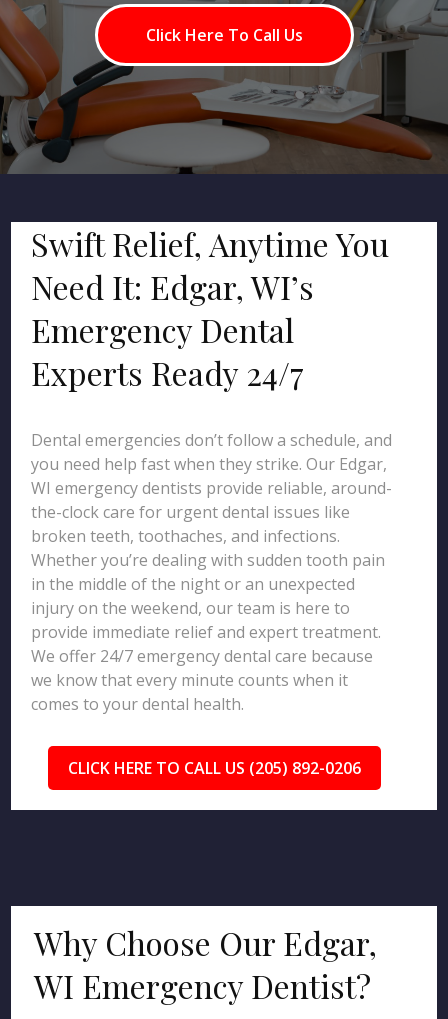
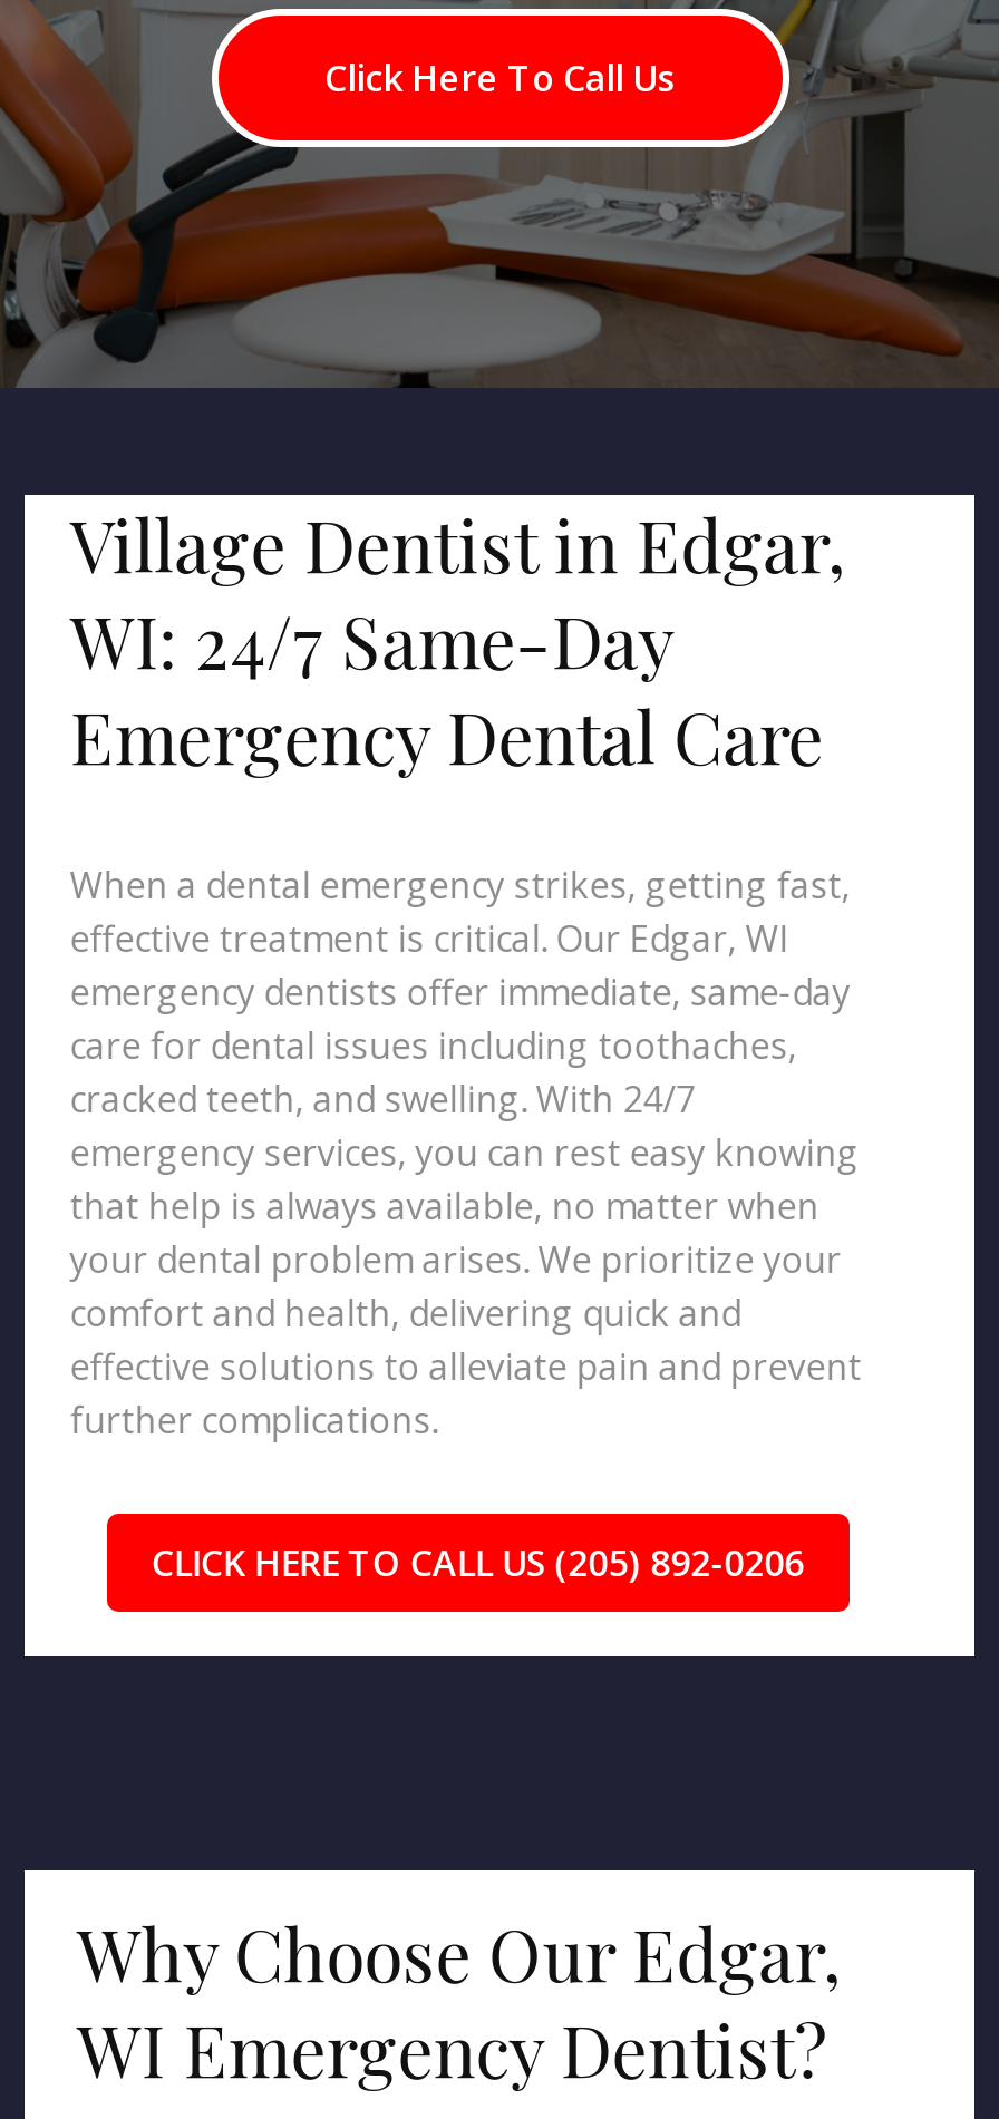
- Swift Relief, Anytime You
- Need It: Edgar, WI’s
- Emergency Dental
- Experts Ready 24/7
+ Village Dentist in Edgar,
+ WI: 24/7 Same-Day
+ Emergency Dental Care

- Dental emergencies don’t follow a schedule, and
- you need help fast when they strike. Our Edgar,
- WI emergency dentists provide reliable, around-
- the-clock care for urgent dental issues like
- broken teeth, toothaches, and infections.
- Whether you’re dealing with sudden tooth pain
- in the middle of the night or an unexpected
- injury on the weekend, our team is here to
- provide immediate relief and expert treatment.
- We offer 24/7 emergency dental care because
- we know that every minute counts when it
- comes to your dental health.
+ When a dental emergency strikes, getting fast,
+ effective treatment is critical. Our Edgar, WI
+ emergency dentists offer immediate, same-day
+ care for dental issues including toothaches,
+ cracked teeth, and swelling. With 24/7
+ emergency services, you can rest easy knowing
+ that help is always available, no matter when
+ your dental problem arises. We prioritize your
+ comfort and health, delivering quick and
+ effective solutions to alleviate pain and prevent
+ further complications.
